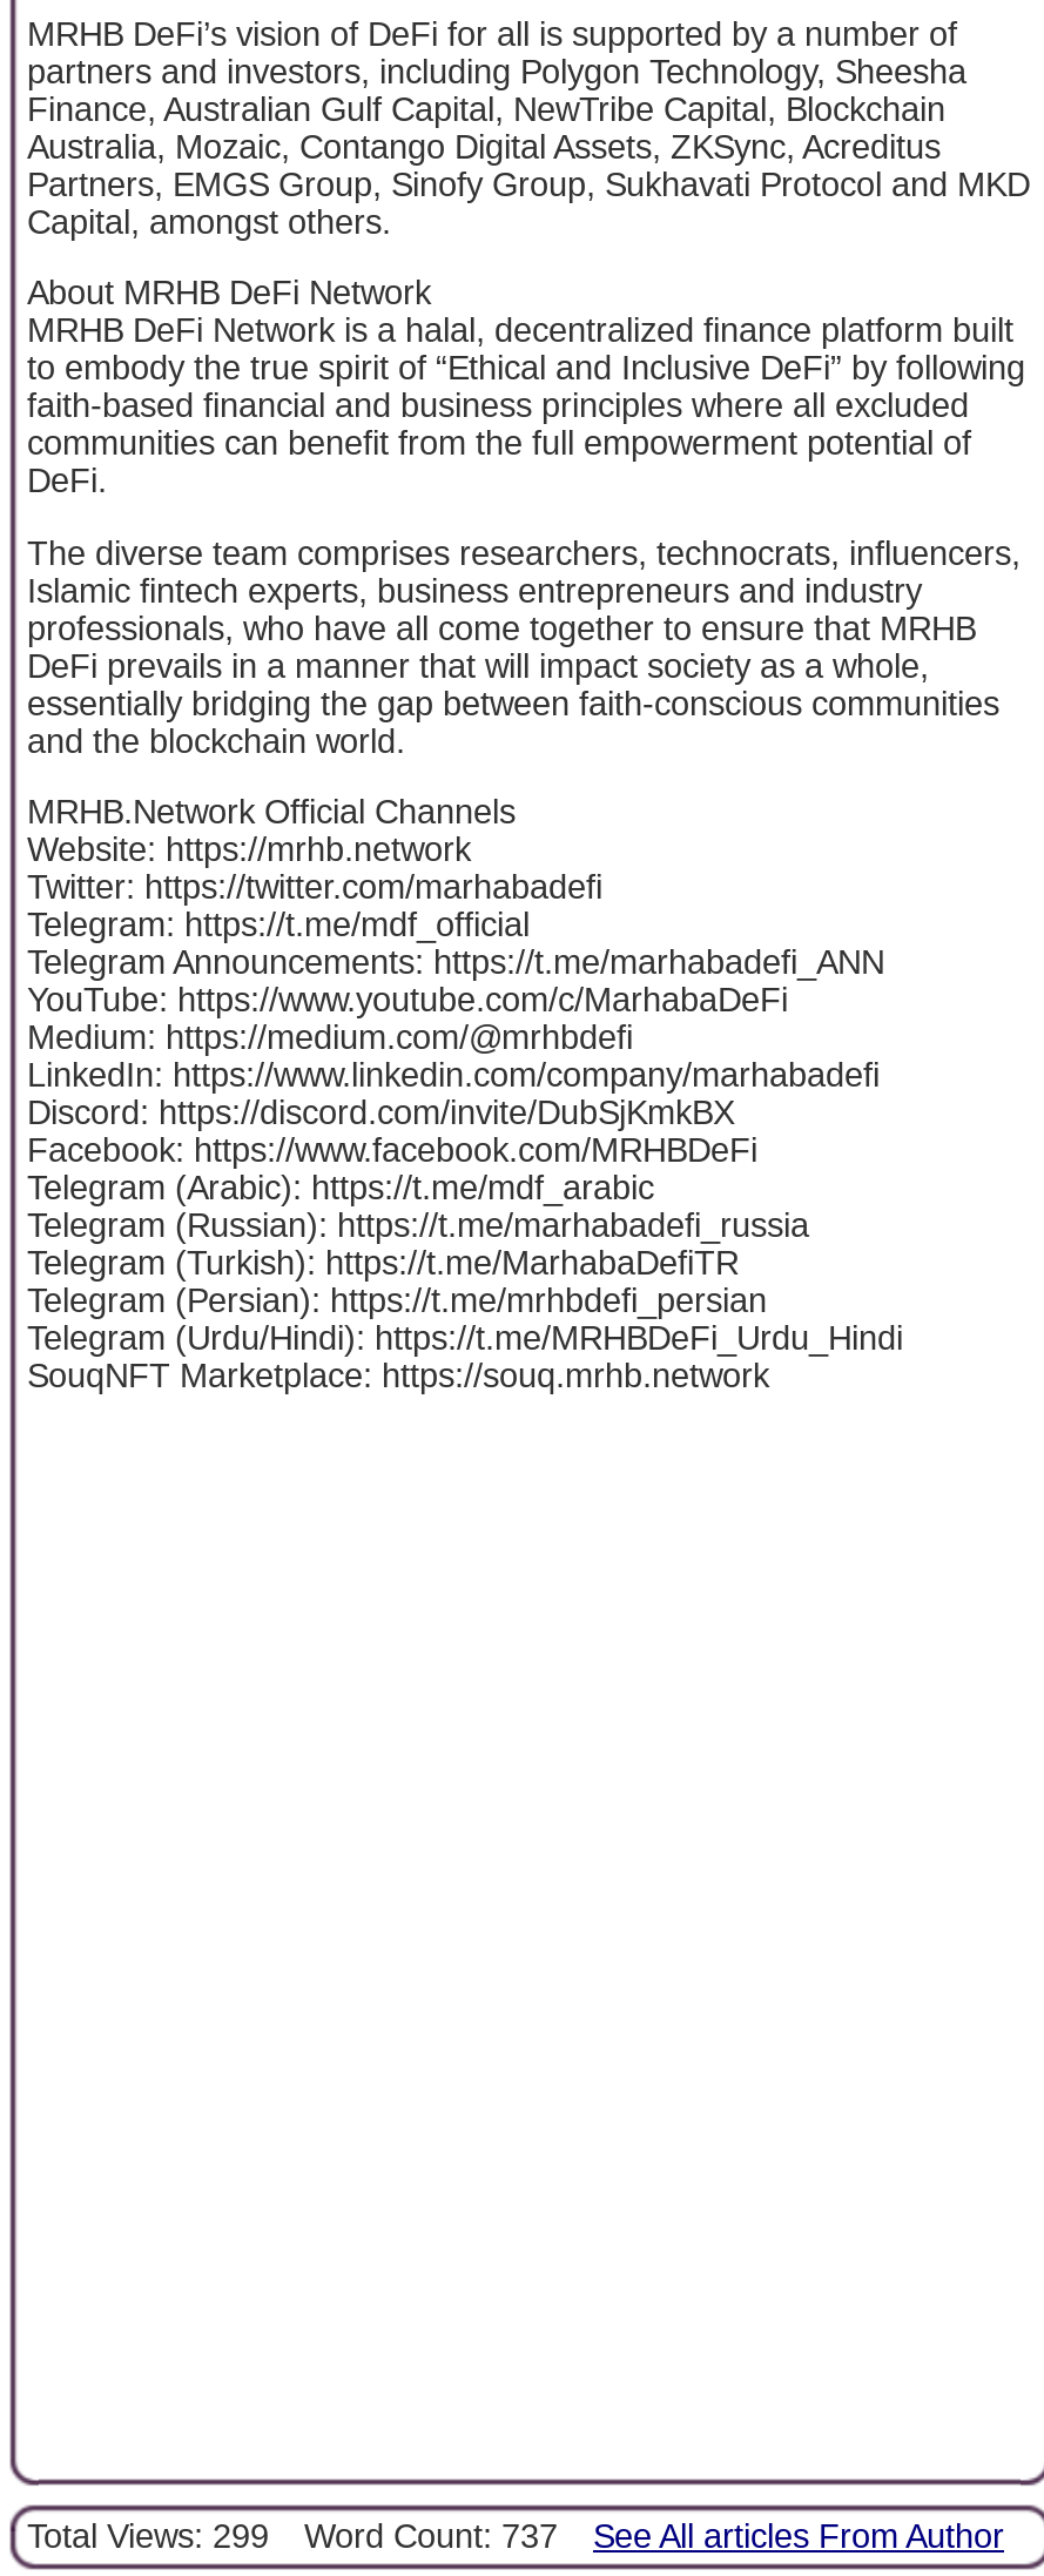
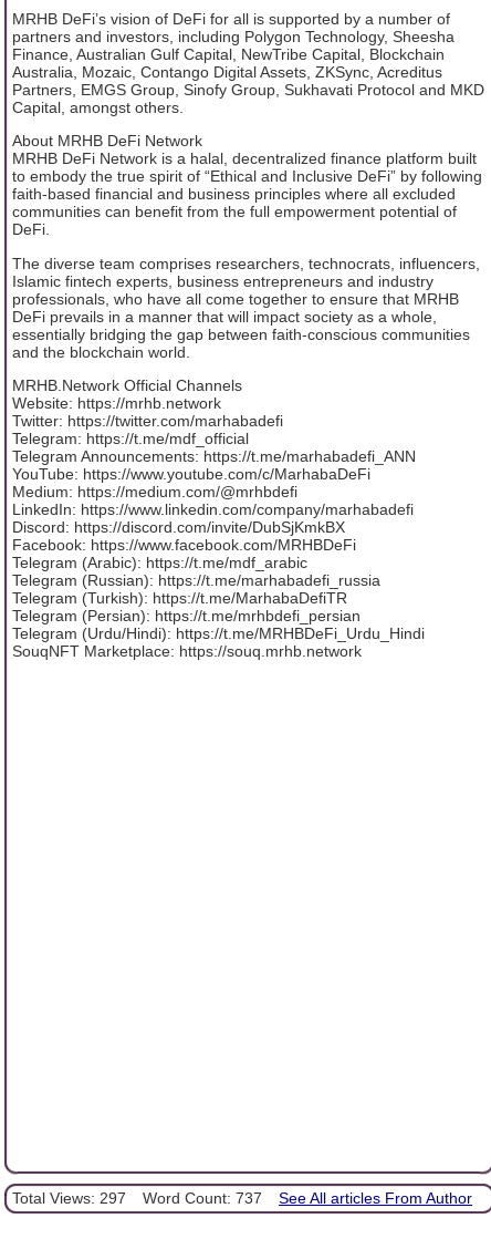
- Total Views: 299 Word Count: 737 See All articles From Author
+ Total Views: 297 Word Count: 737 See All articles From Author
